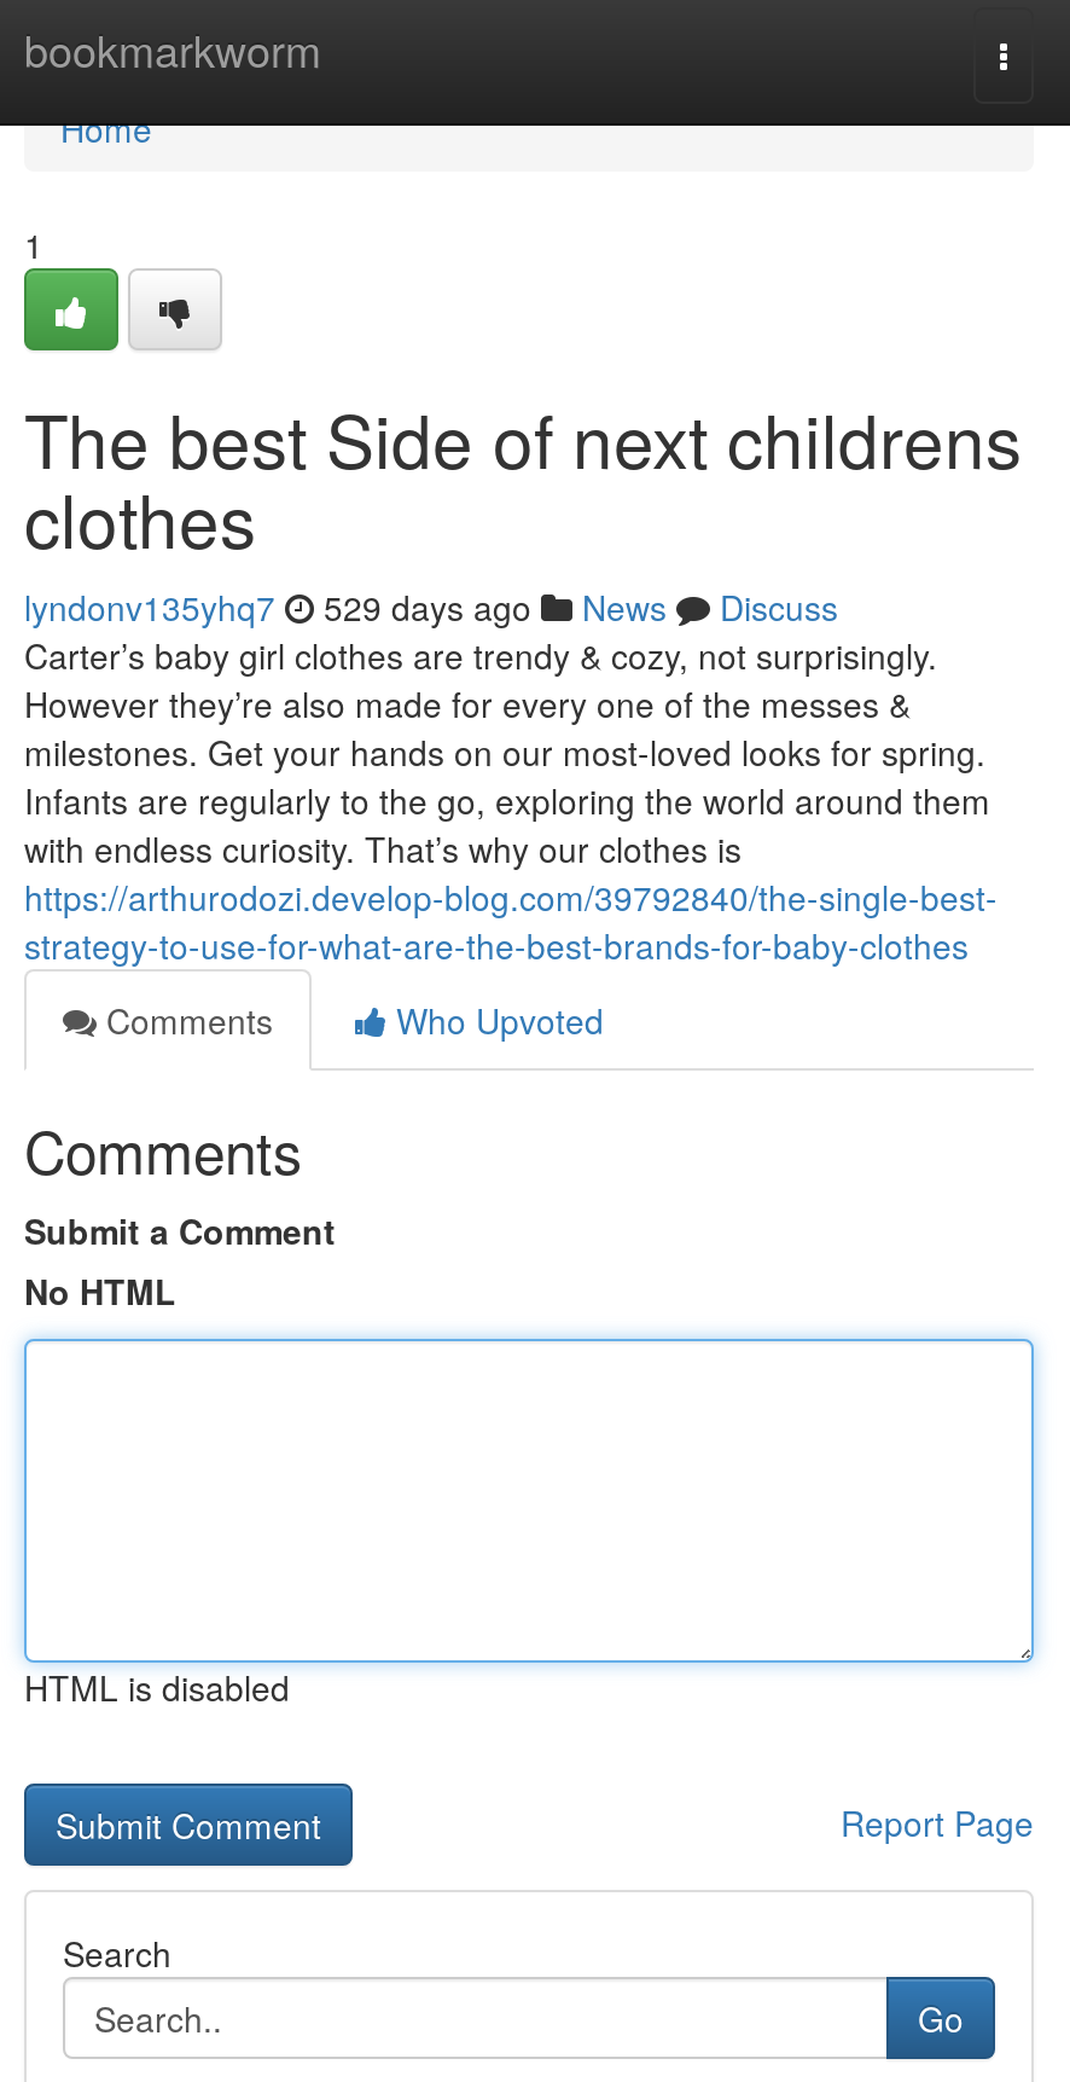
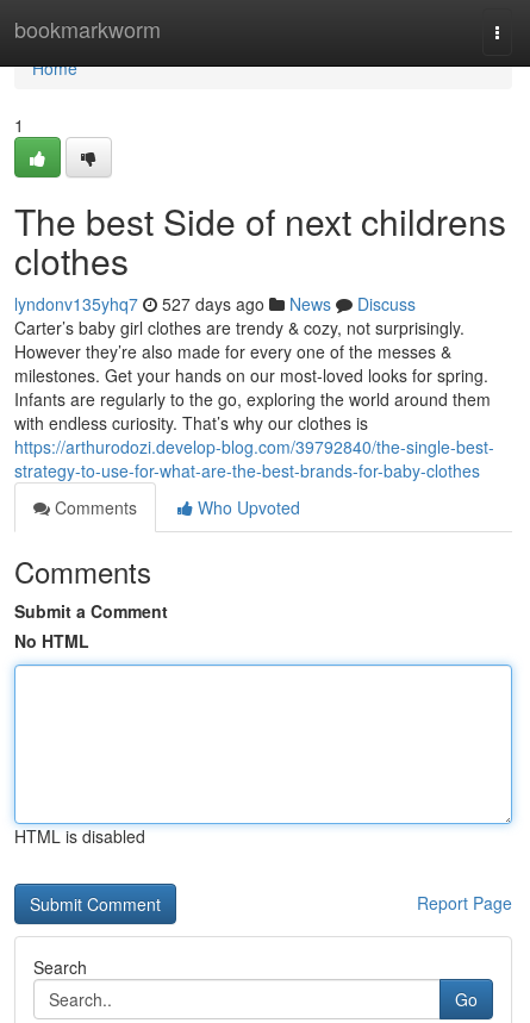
- lyndonv135yhq7 529 days ago News Discuss
+ lyndonv135yhq7 527 days ago News Discuss
